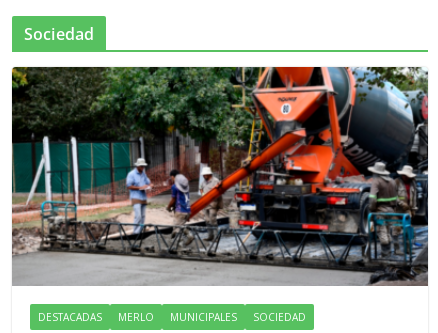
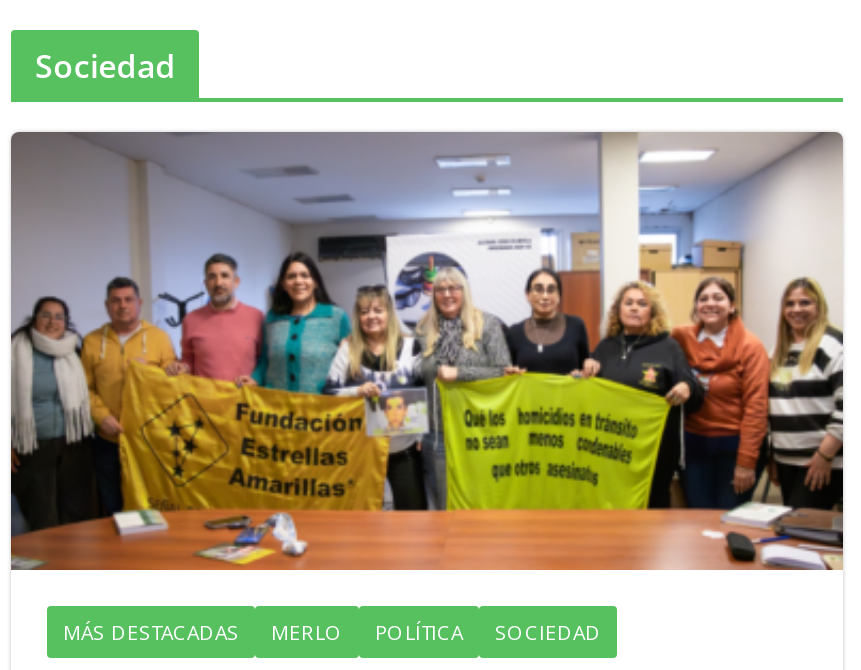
- [image]
- DESTACADAS
+ [image]
+ MÁS DESTACADAS

- MUNICIPALES
+ POLÍTICA
